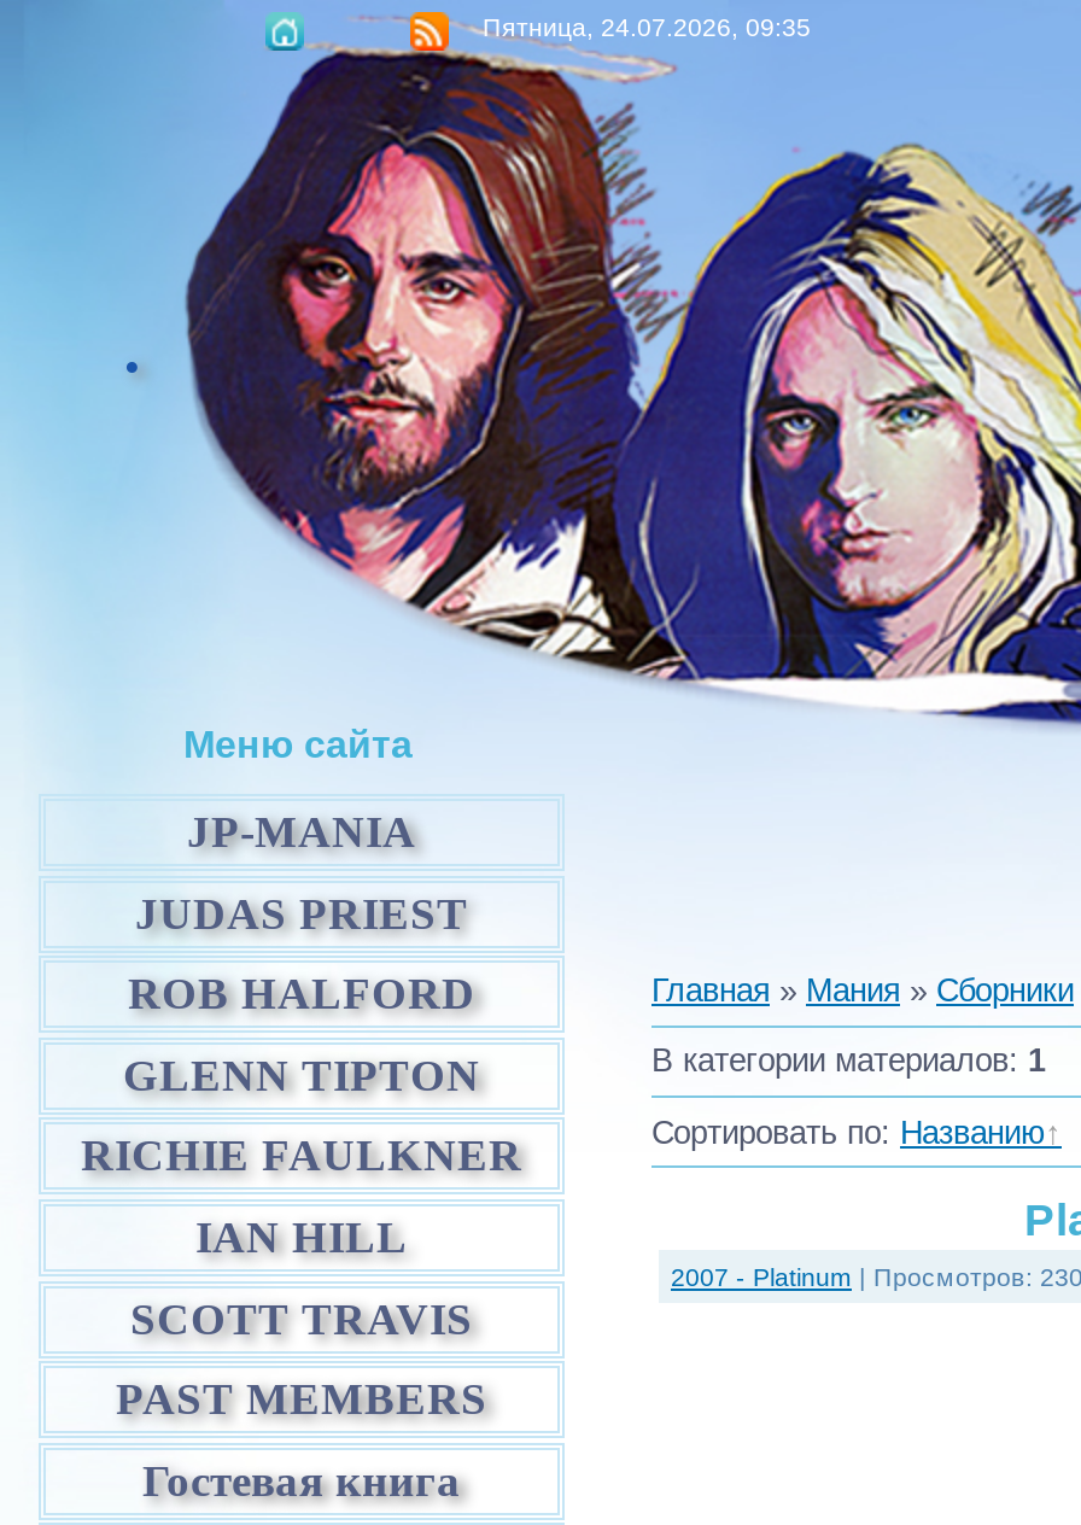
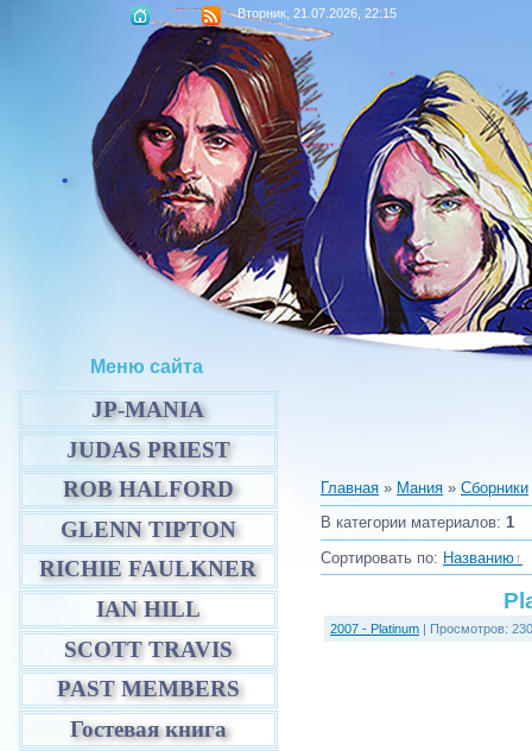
- Пятница, 24.07.2026, 09:35
+ Вторник, 21.07.2026, 22:15
